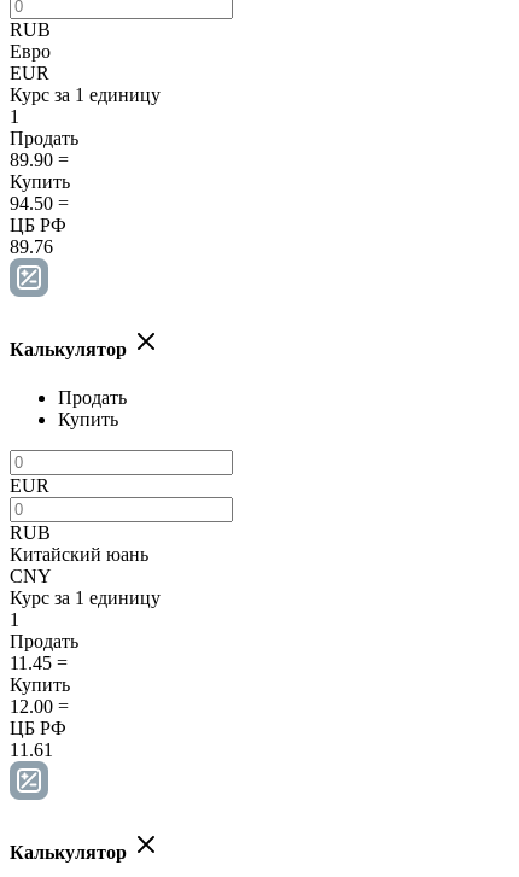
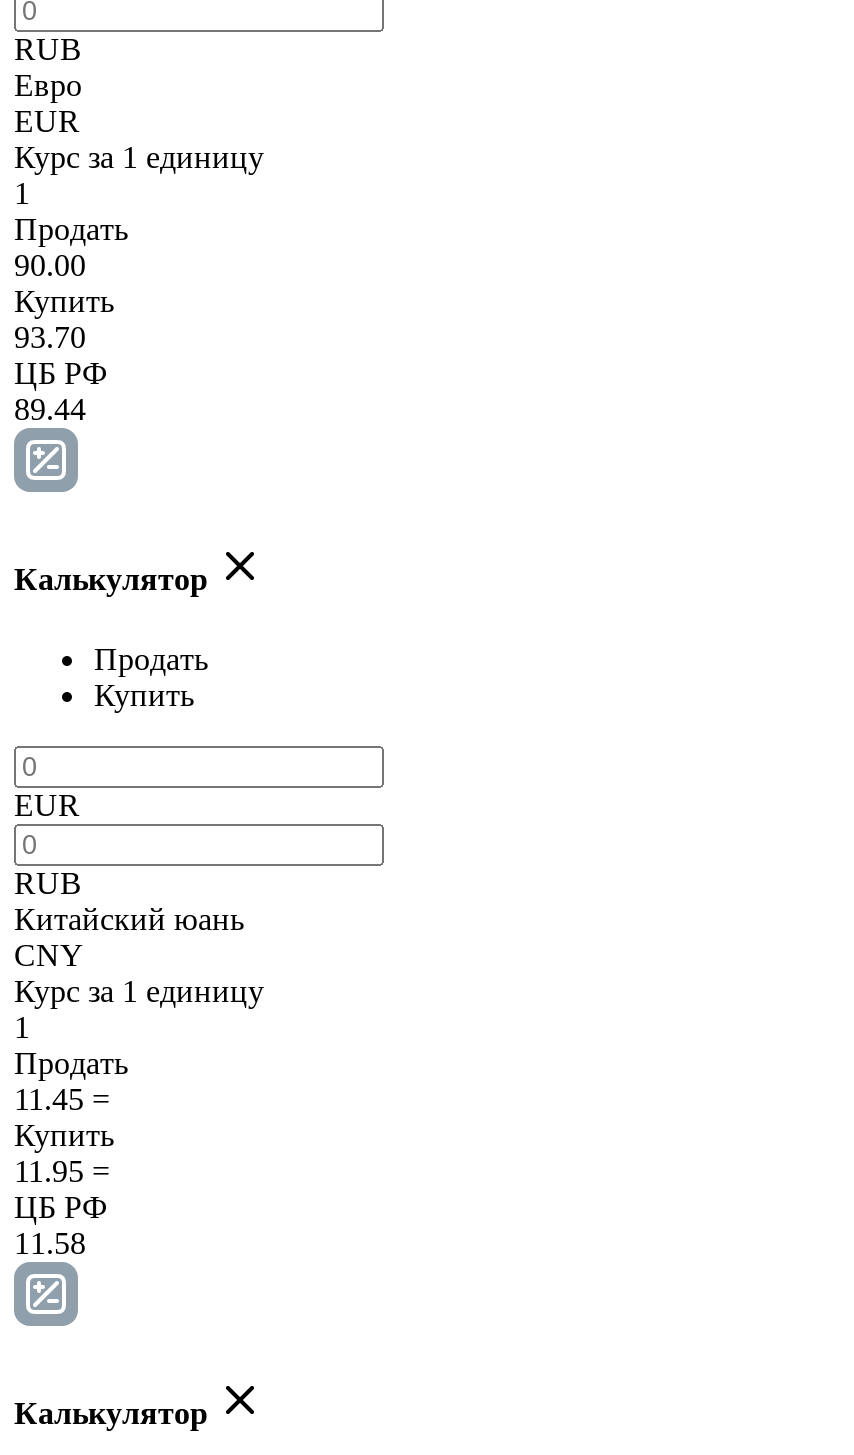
- 89.90 =
+ 90.00

- 94.50 =
+ 93.70

- 89.76
+ 89.44

- 12.00 =
+ 11.95 =

- 11.61
+ 11.58
